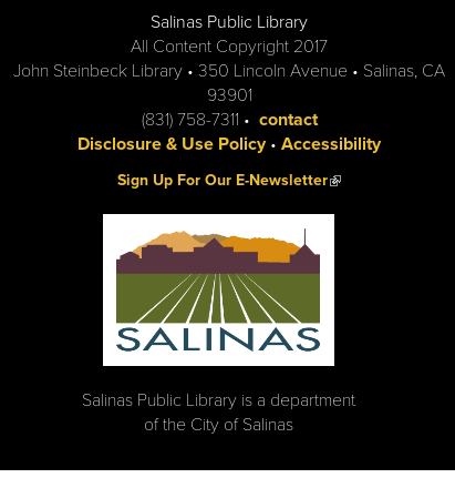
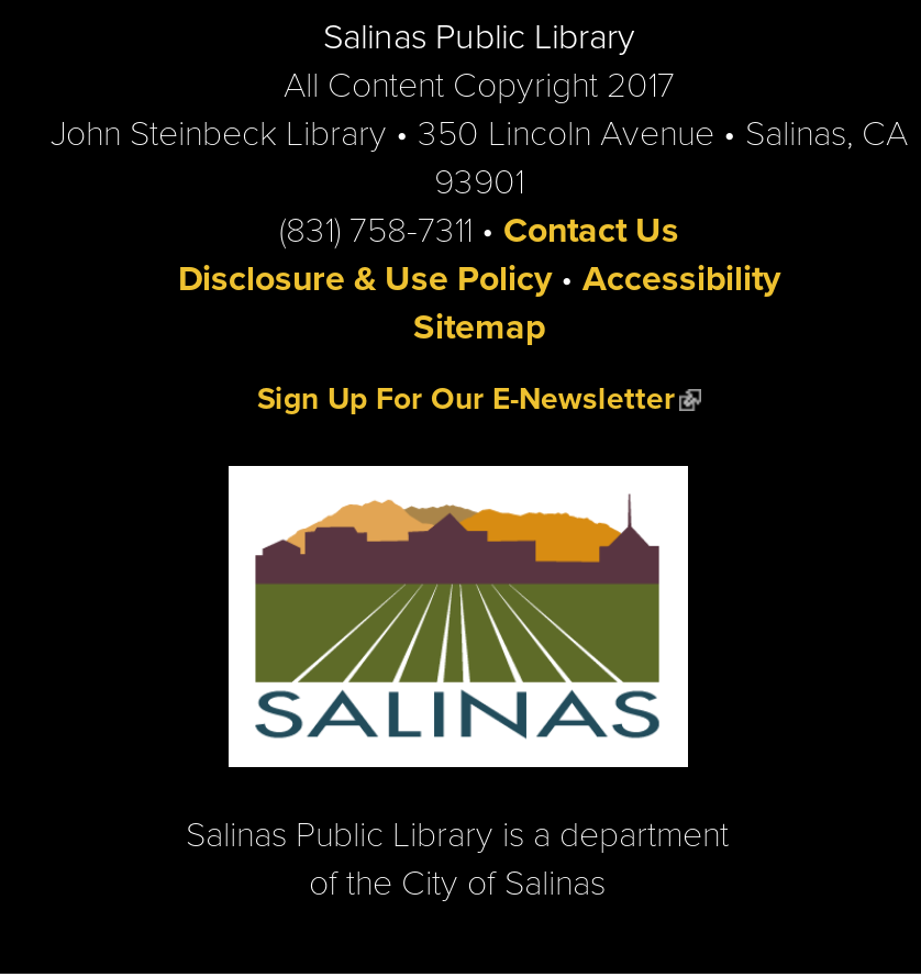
- (831) 758-7311 • contact
+ (831) 758-7311 • Contact Us

+ Sitemap
